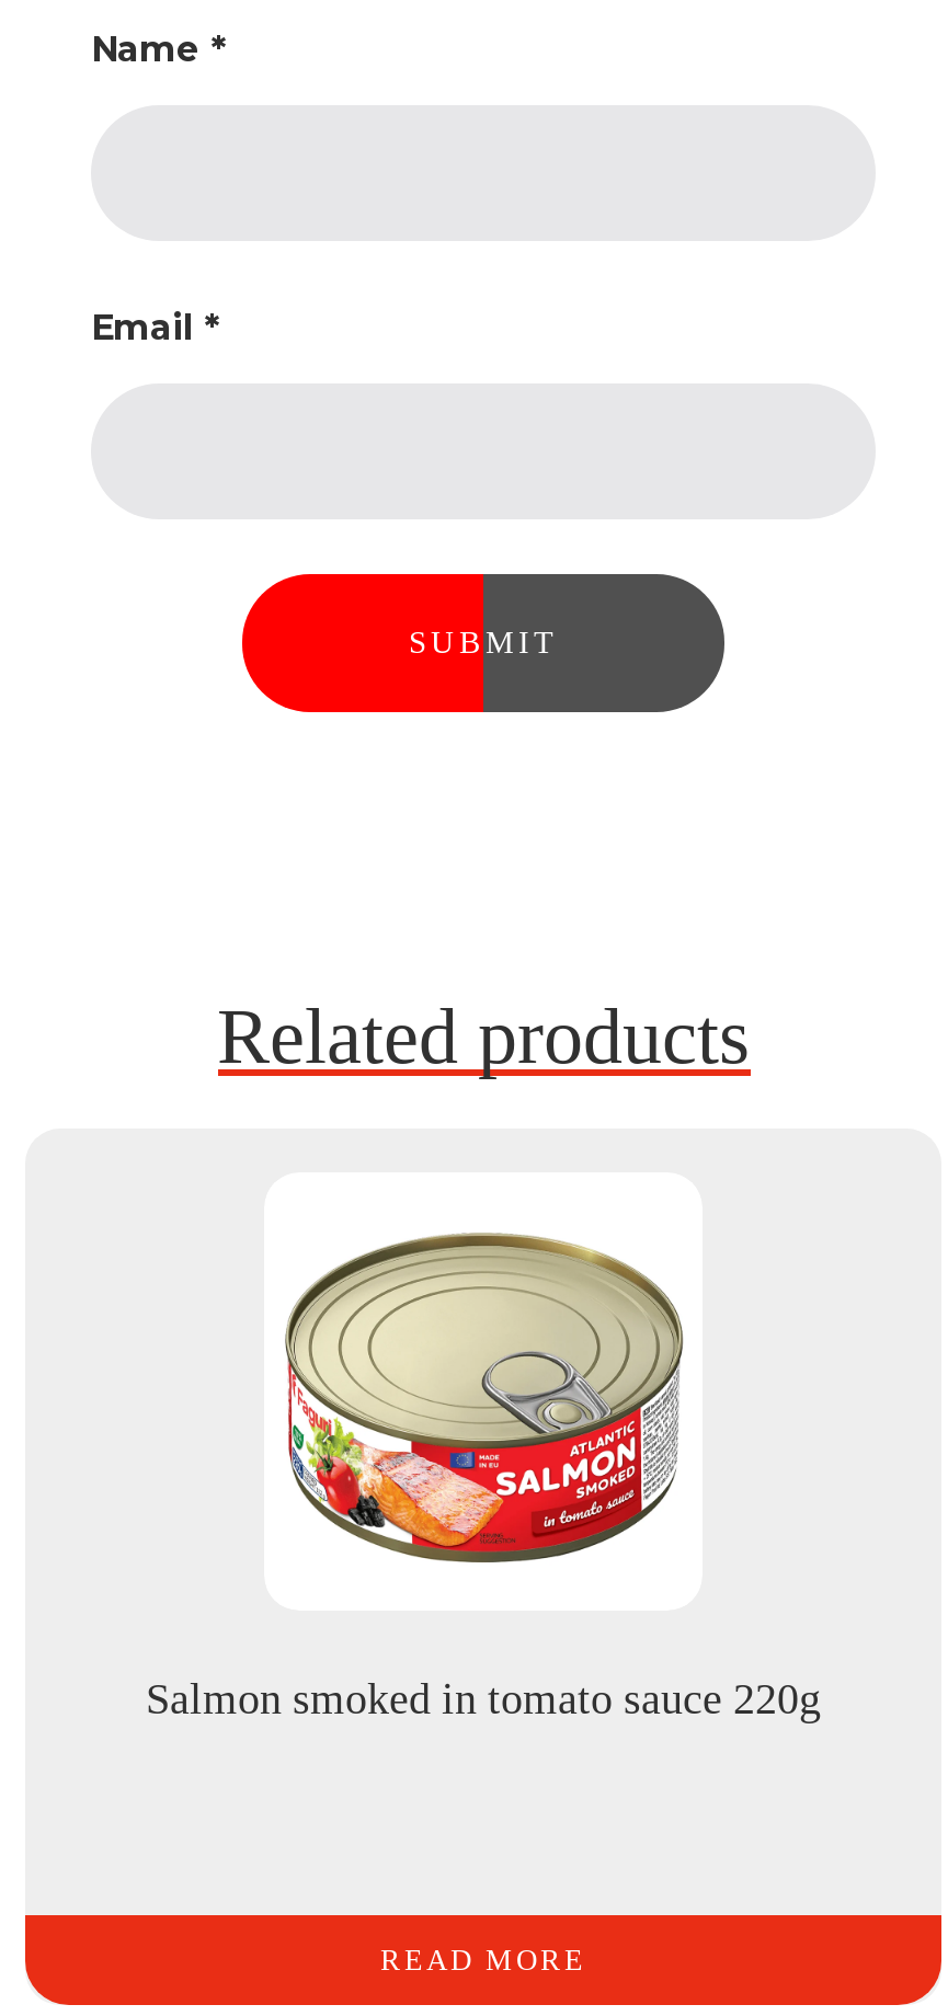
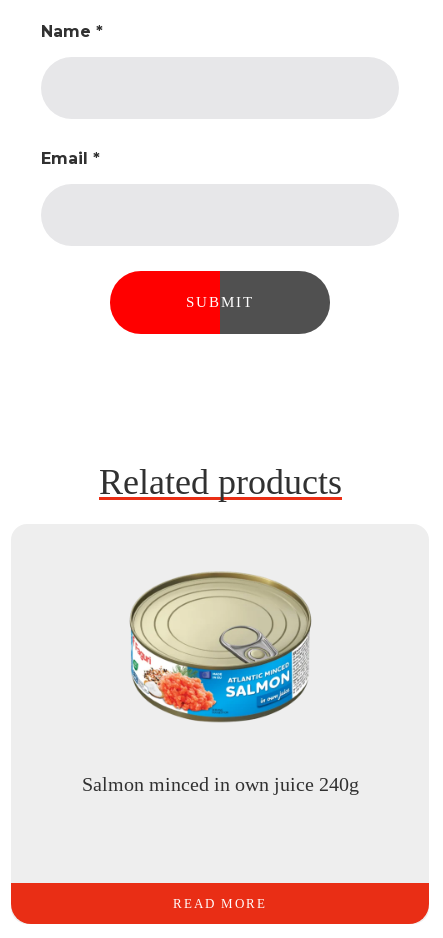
- [image]
+ [image]

- Salmon smoked in tomato sauce 220g
+ Salmon minced in own juice 240g
